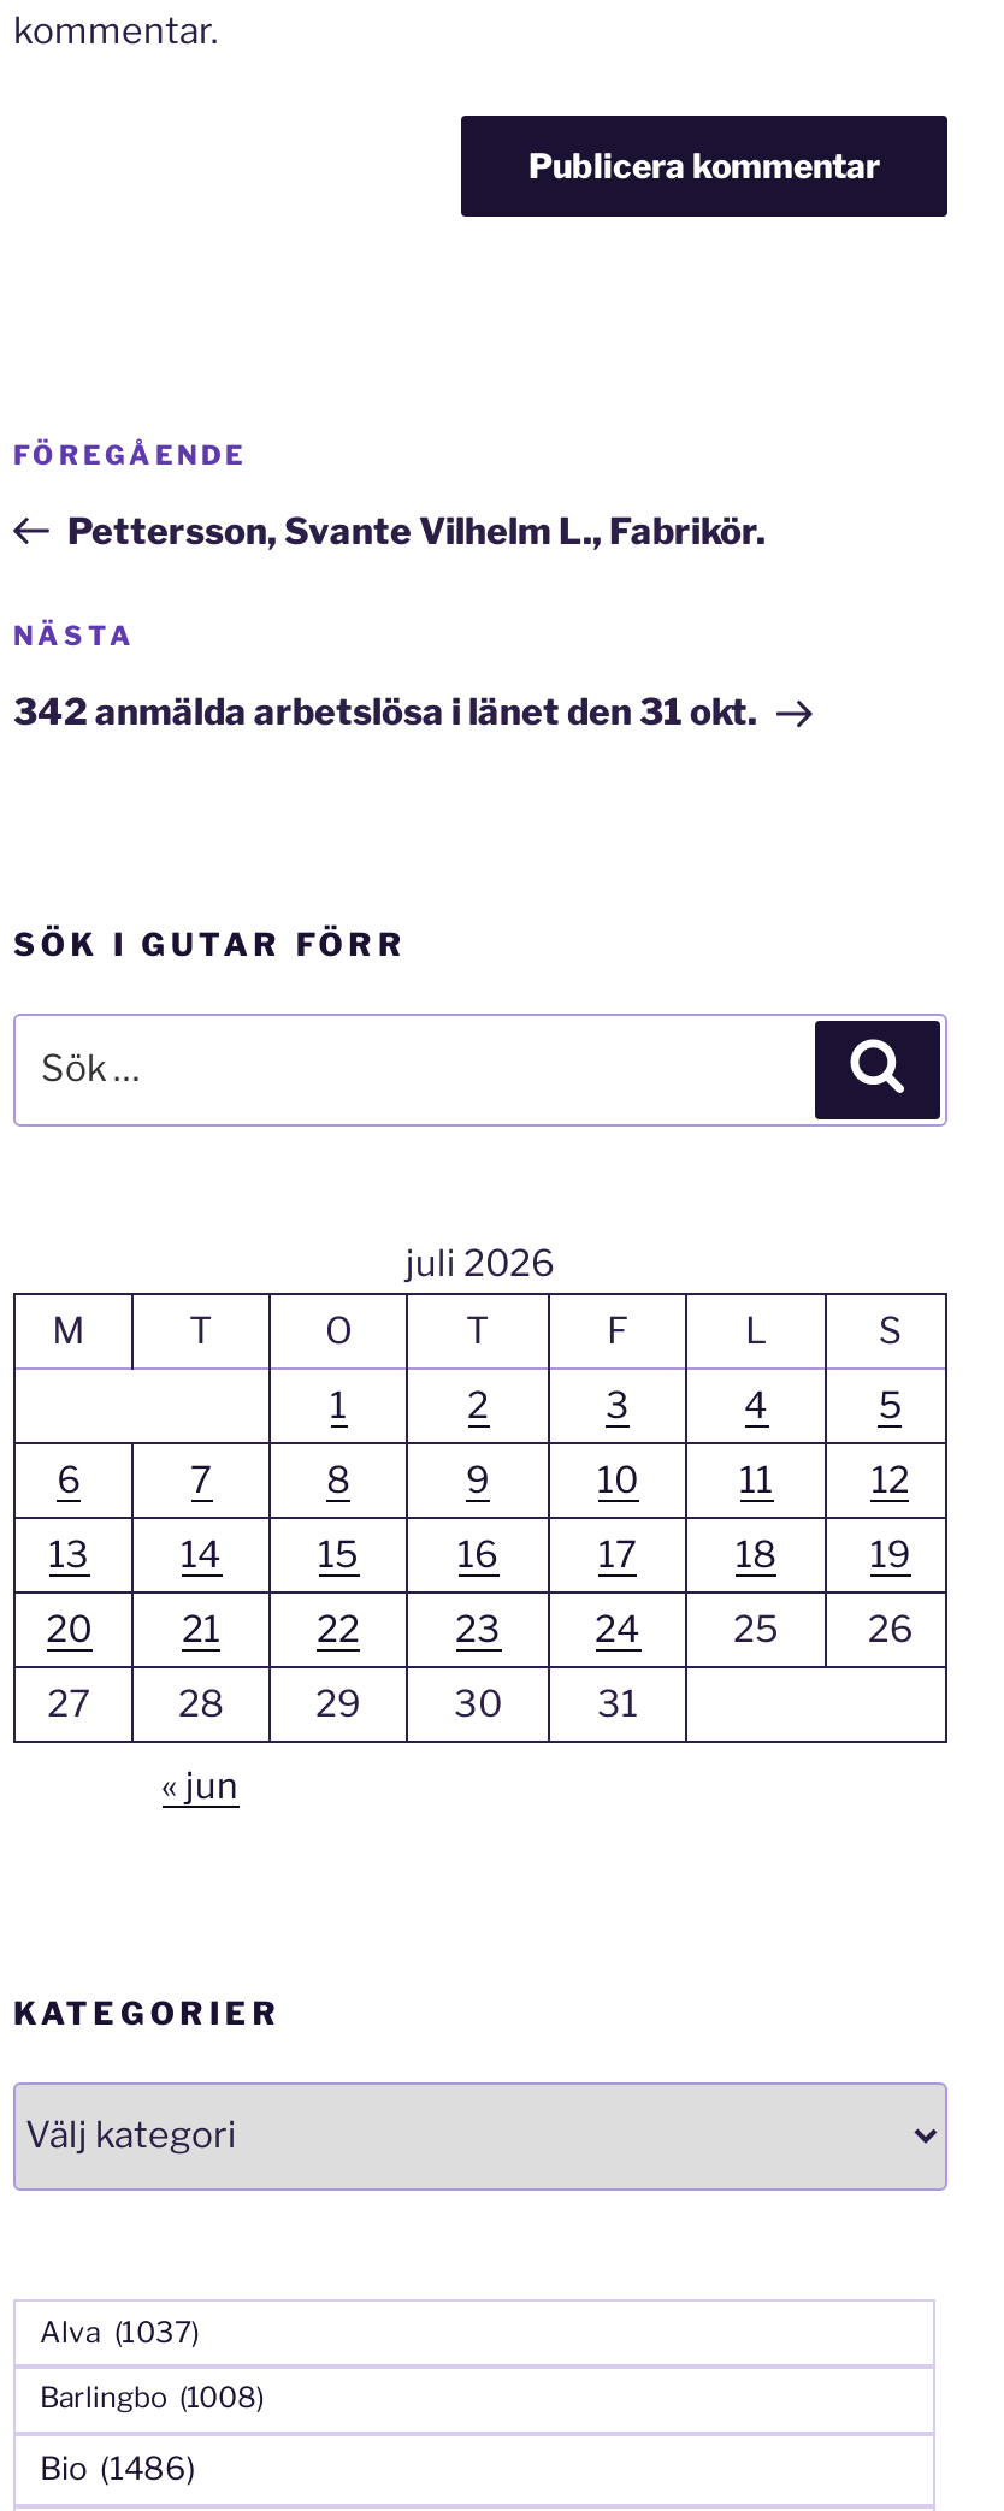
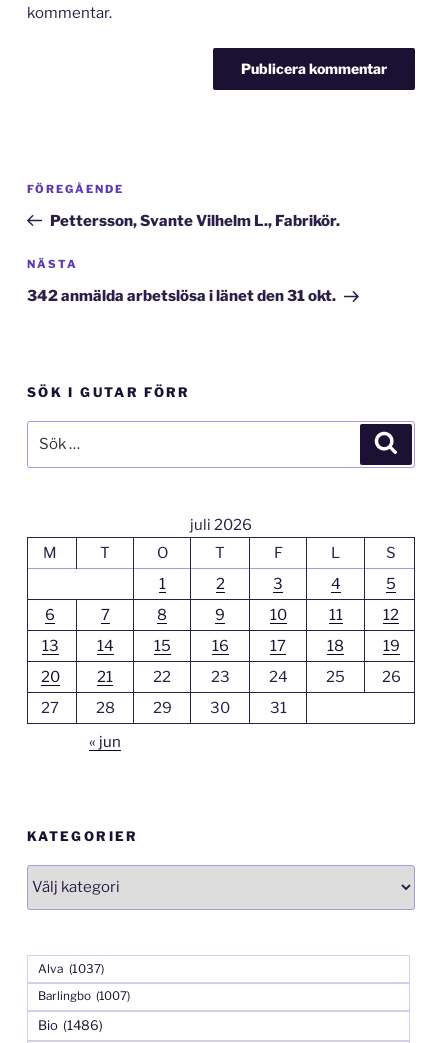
- Barlingbo (1008)
+ Barlingbo (1007)
